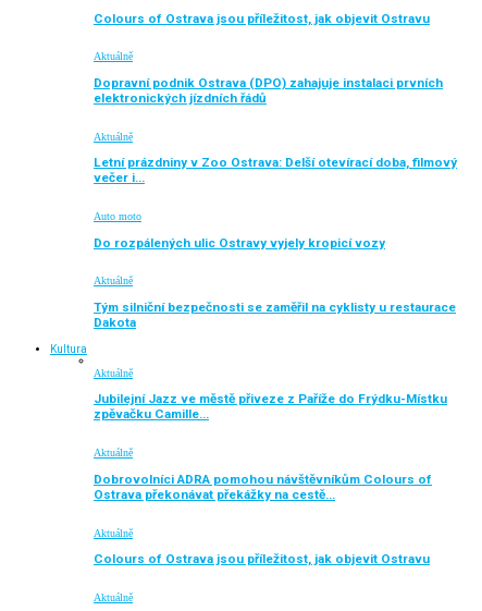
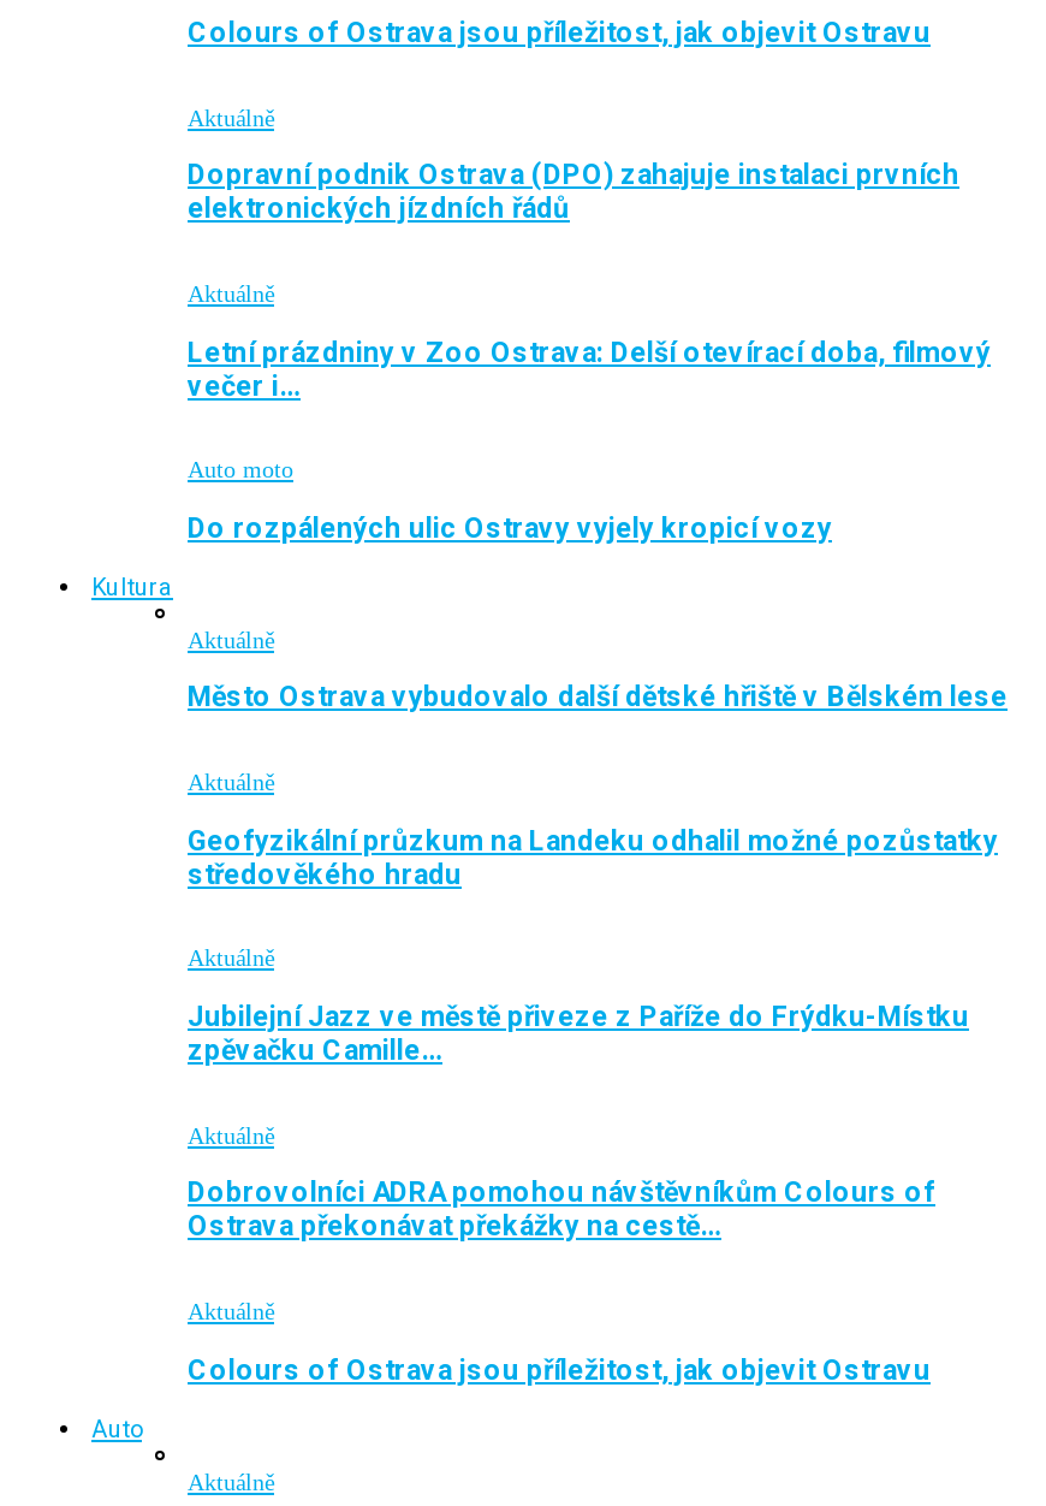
+ Kultura

- Tým silniční bezpečnosti se zaměřil na cyklisty u restaurace
- Dakota
- Kultura
+ Město Ostrava vybudovalo další dětské hřiště v Bělském lese
+ Aktuálně
+ Geofyzikální průzkum na Landeku odhalil možné pozůstatky
+ středověkého hradu

+ Auto
